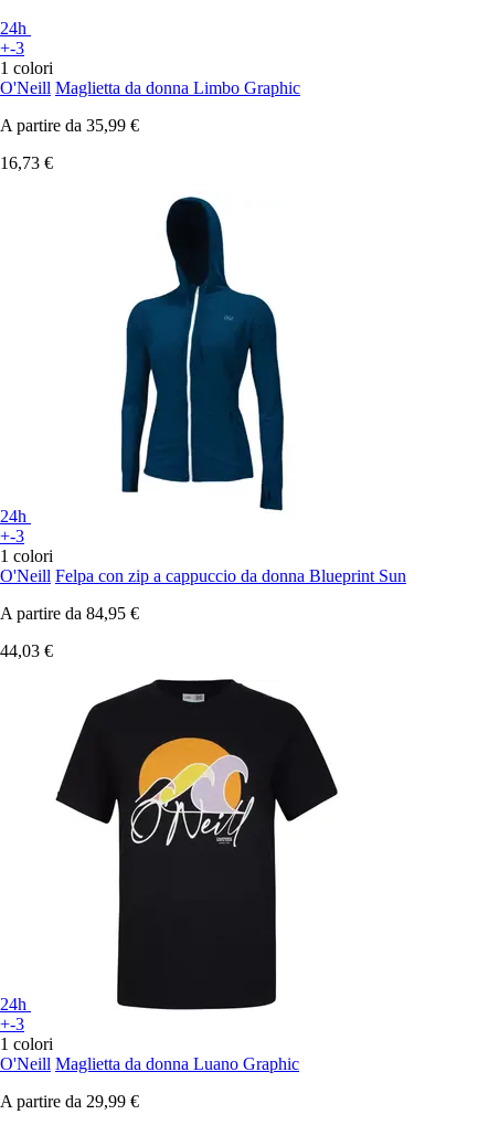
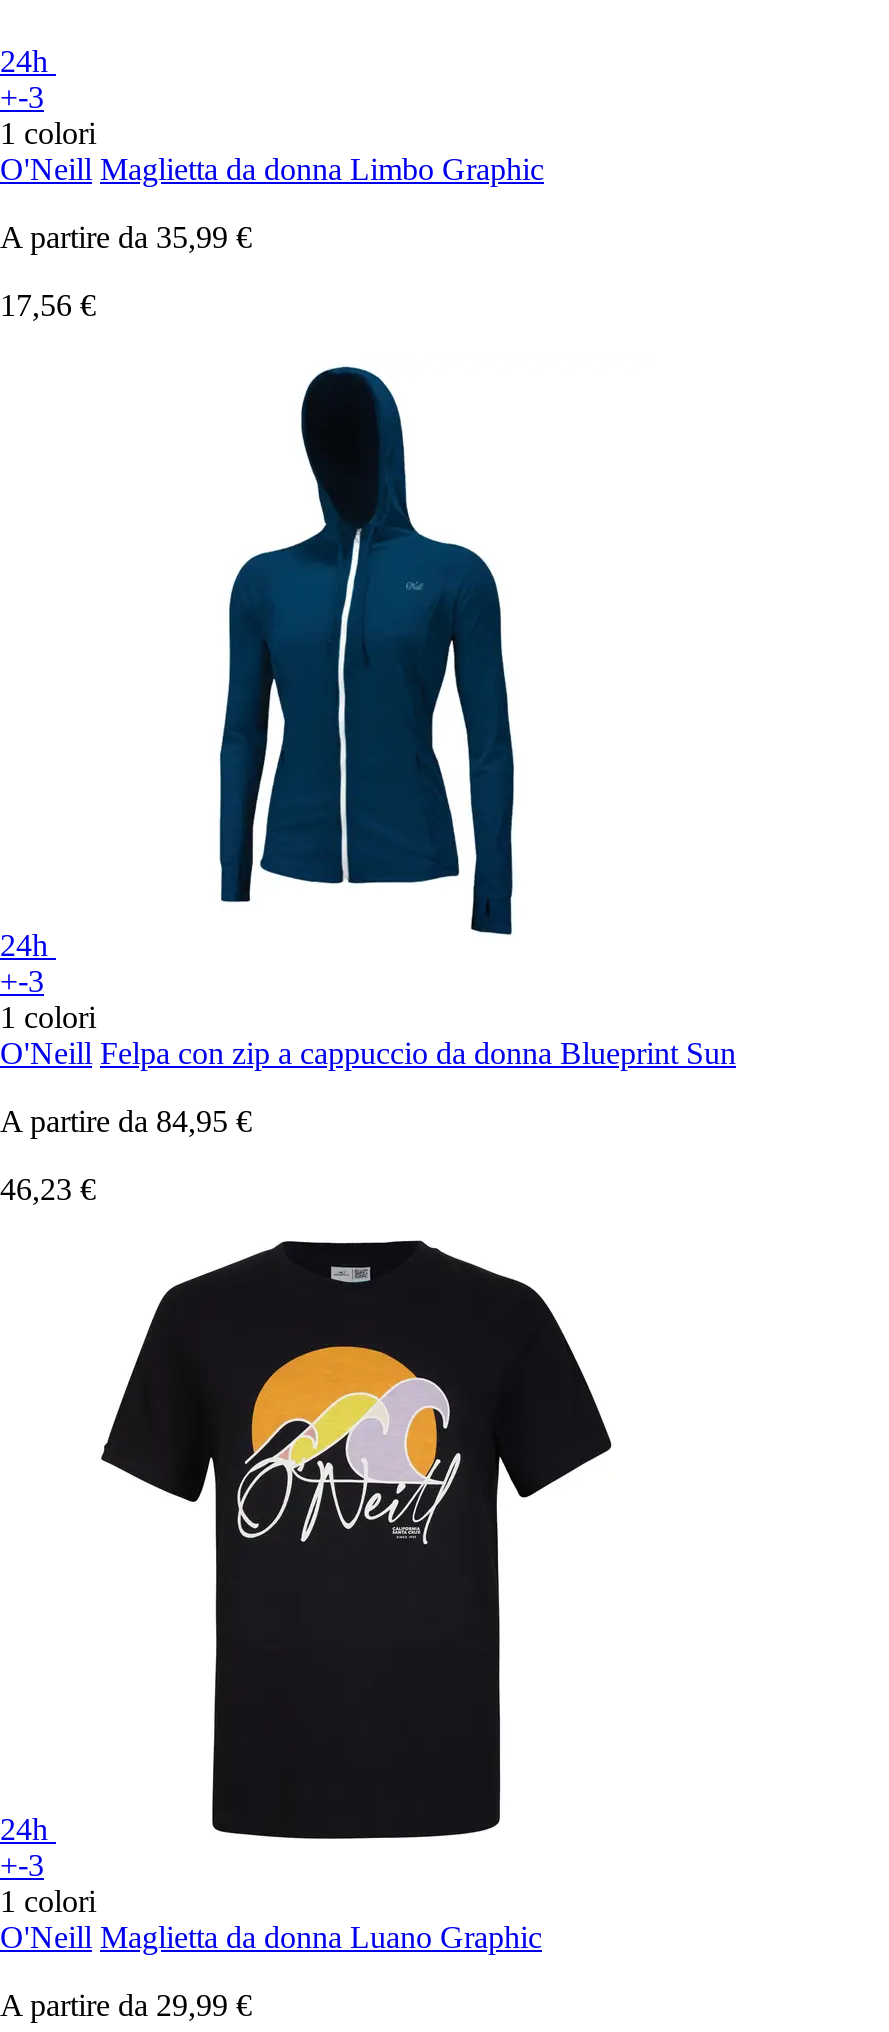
- 16,73 €
+ 17,56 €

- 44,03 €
+ 46,23 €
